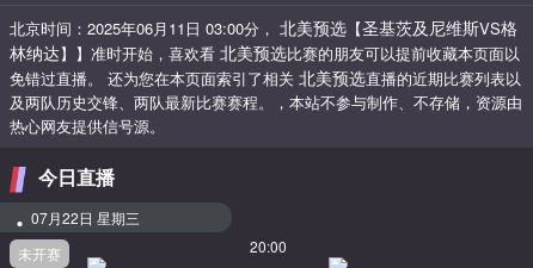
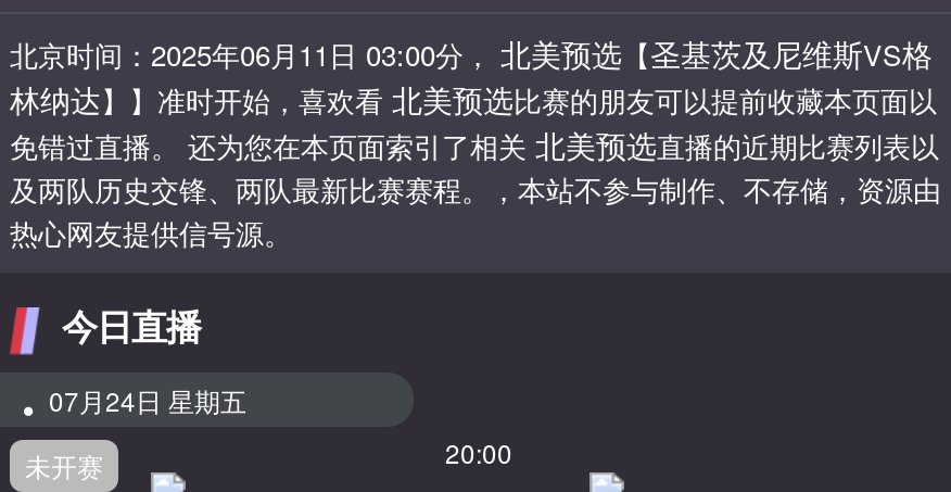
- 07月22日 星期三
+ 07月24日 星期五
